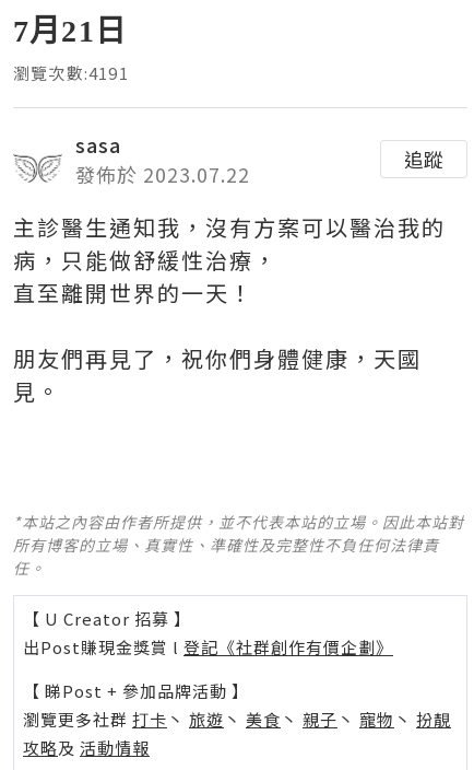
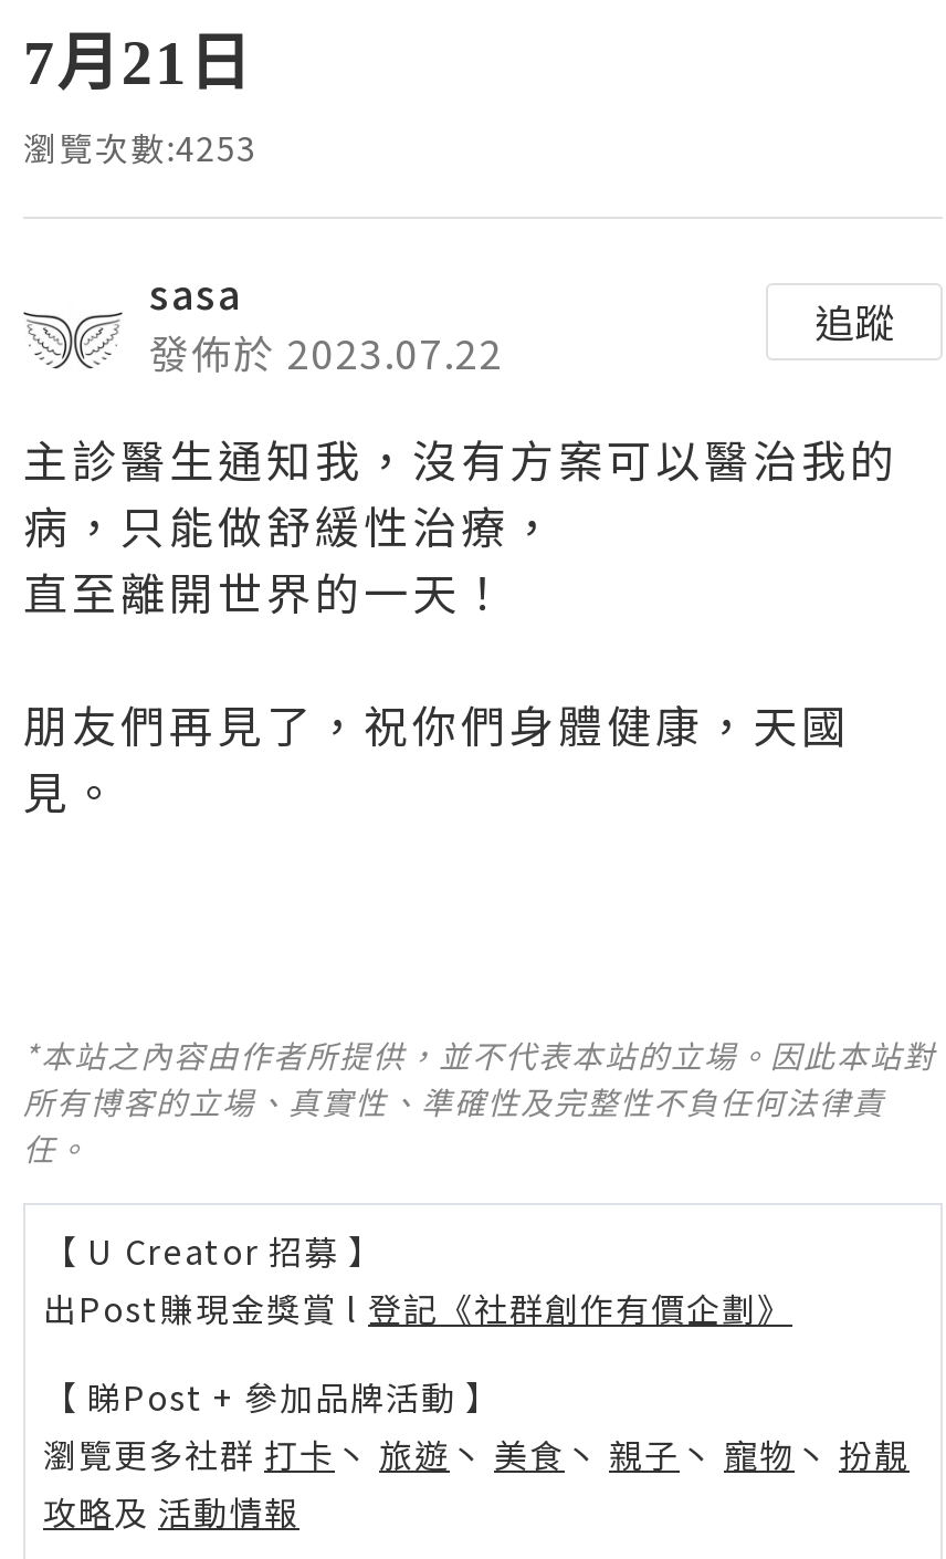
- 瀏覽次數:4191
+ 瀏覽次數:4253
